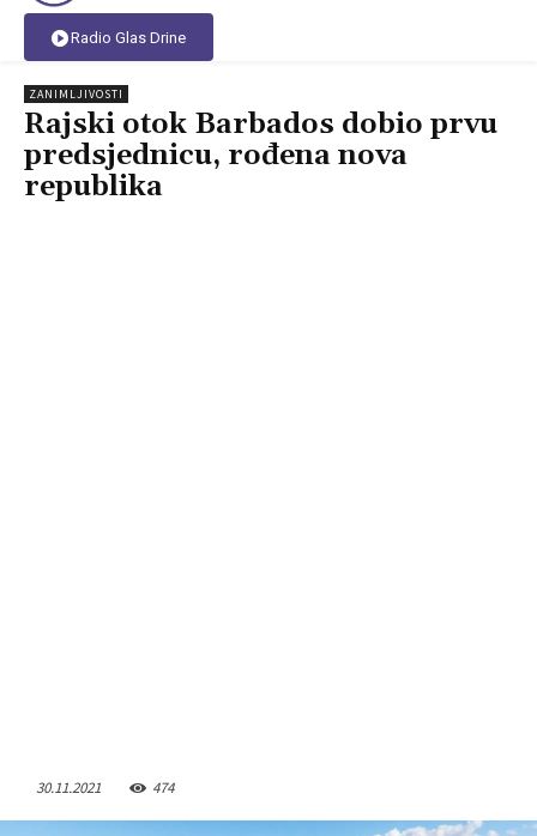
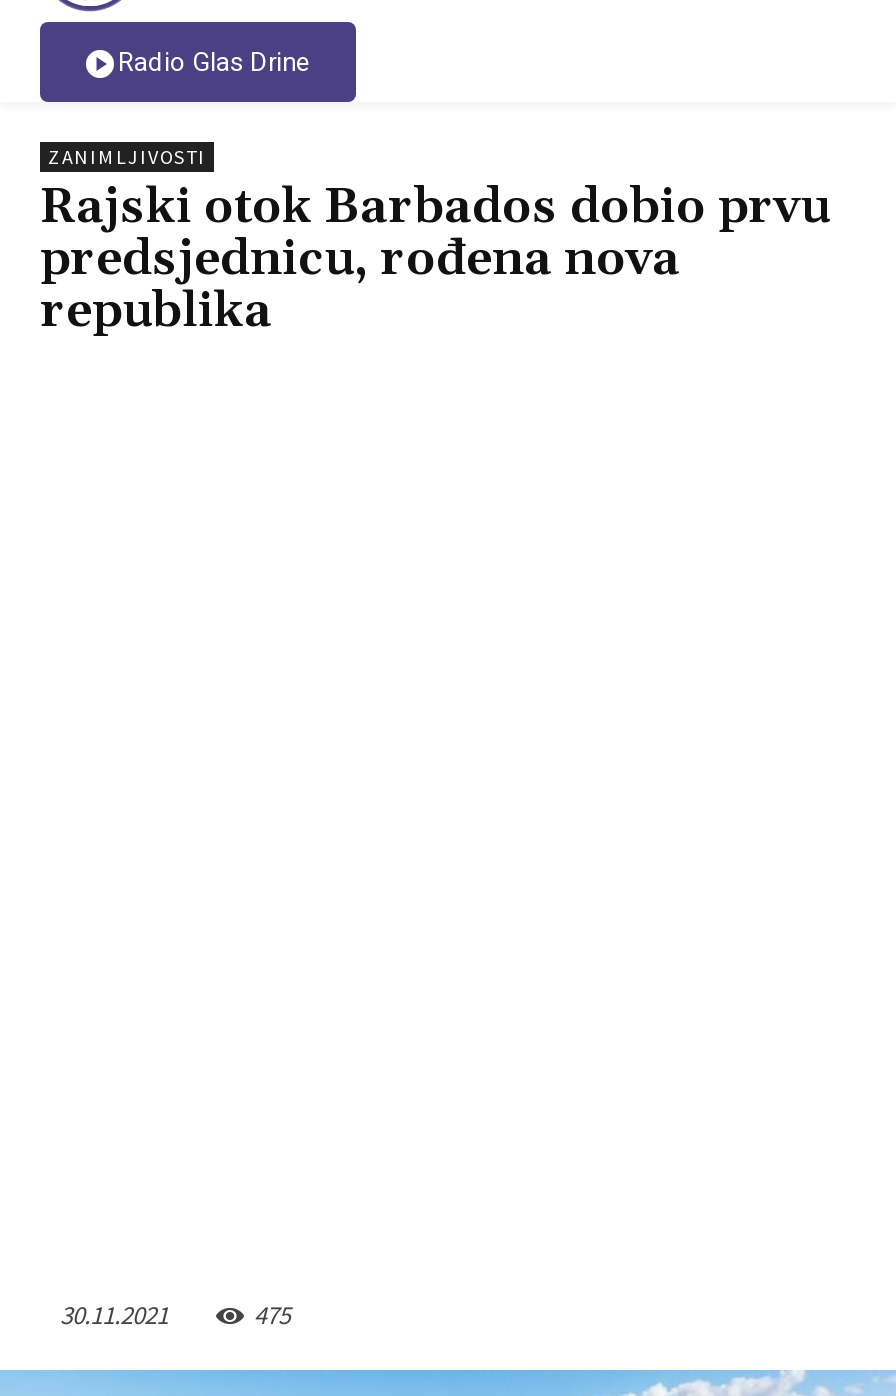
- 474
+ 475
